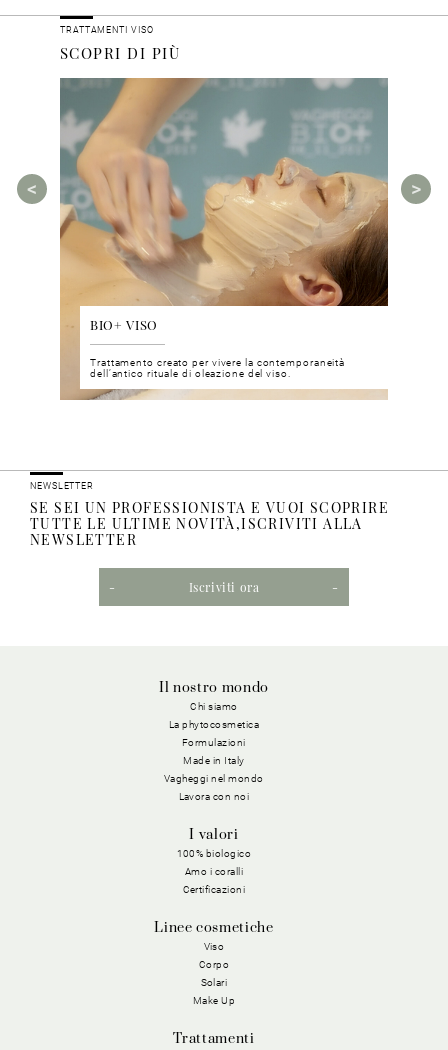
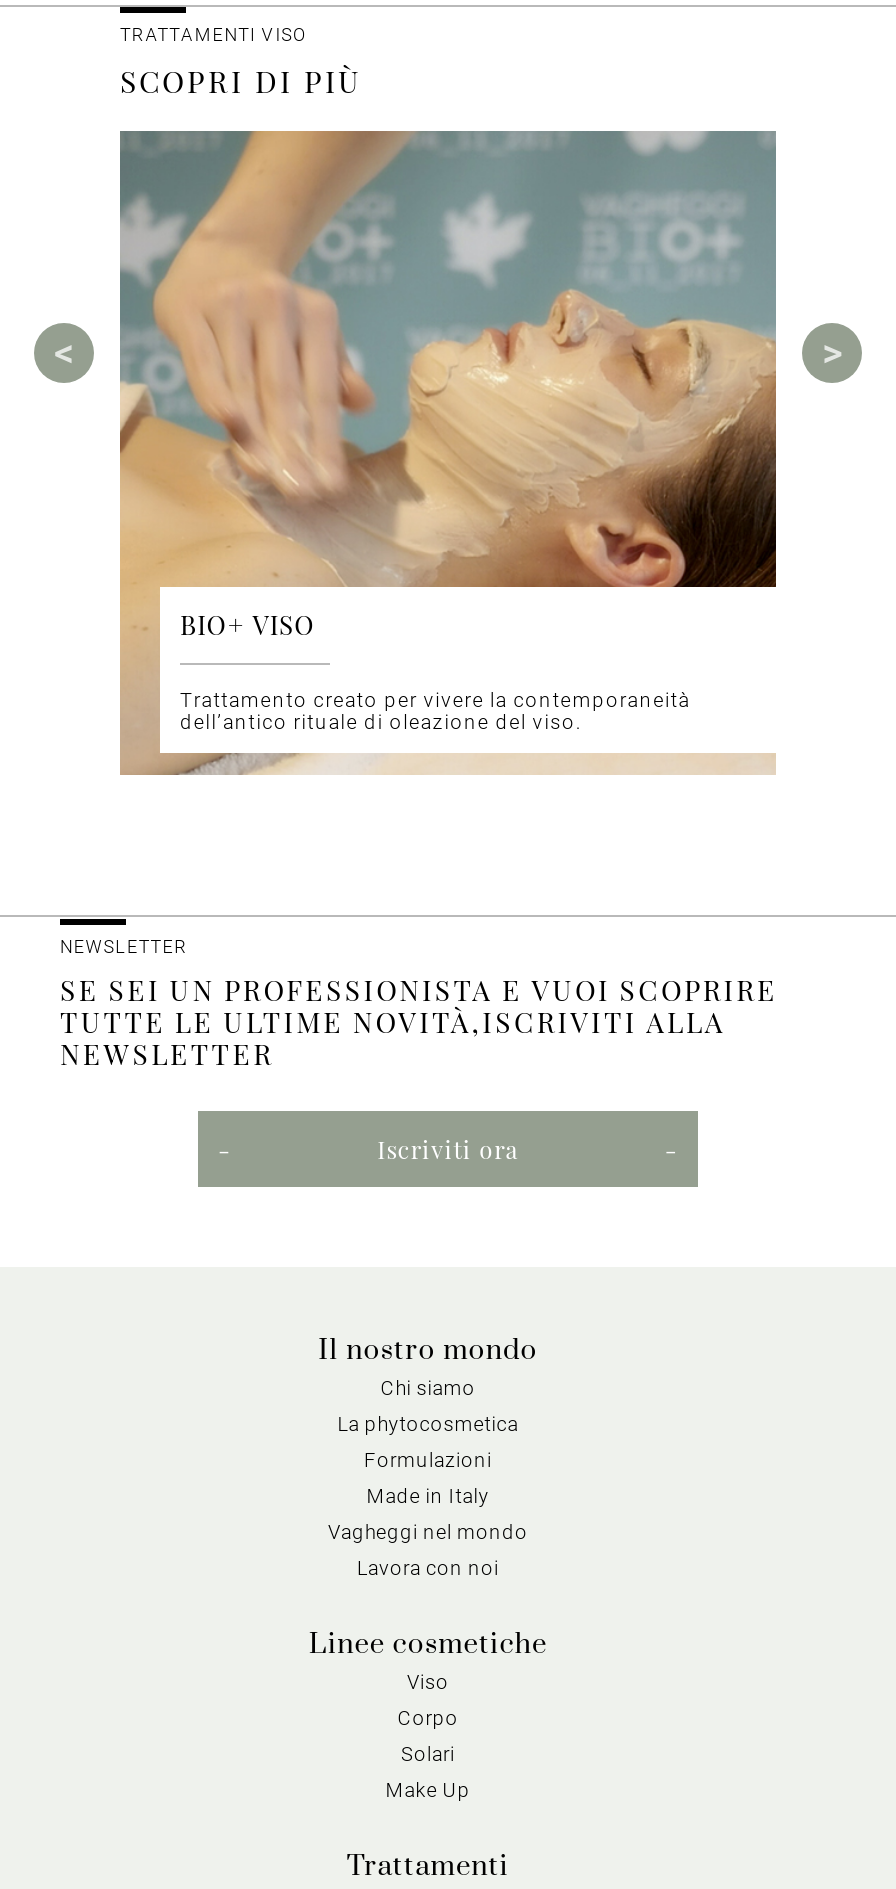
- I valori
- 100% biologico
- Amo i coralli
- Certificazioni
